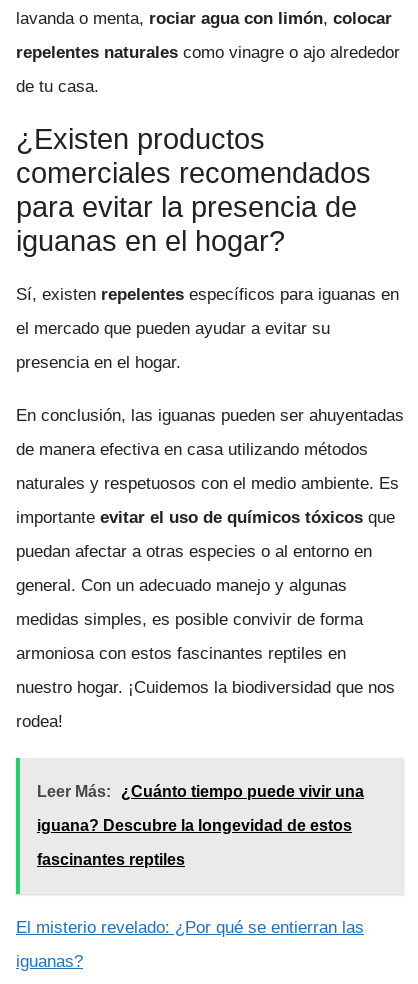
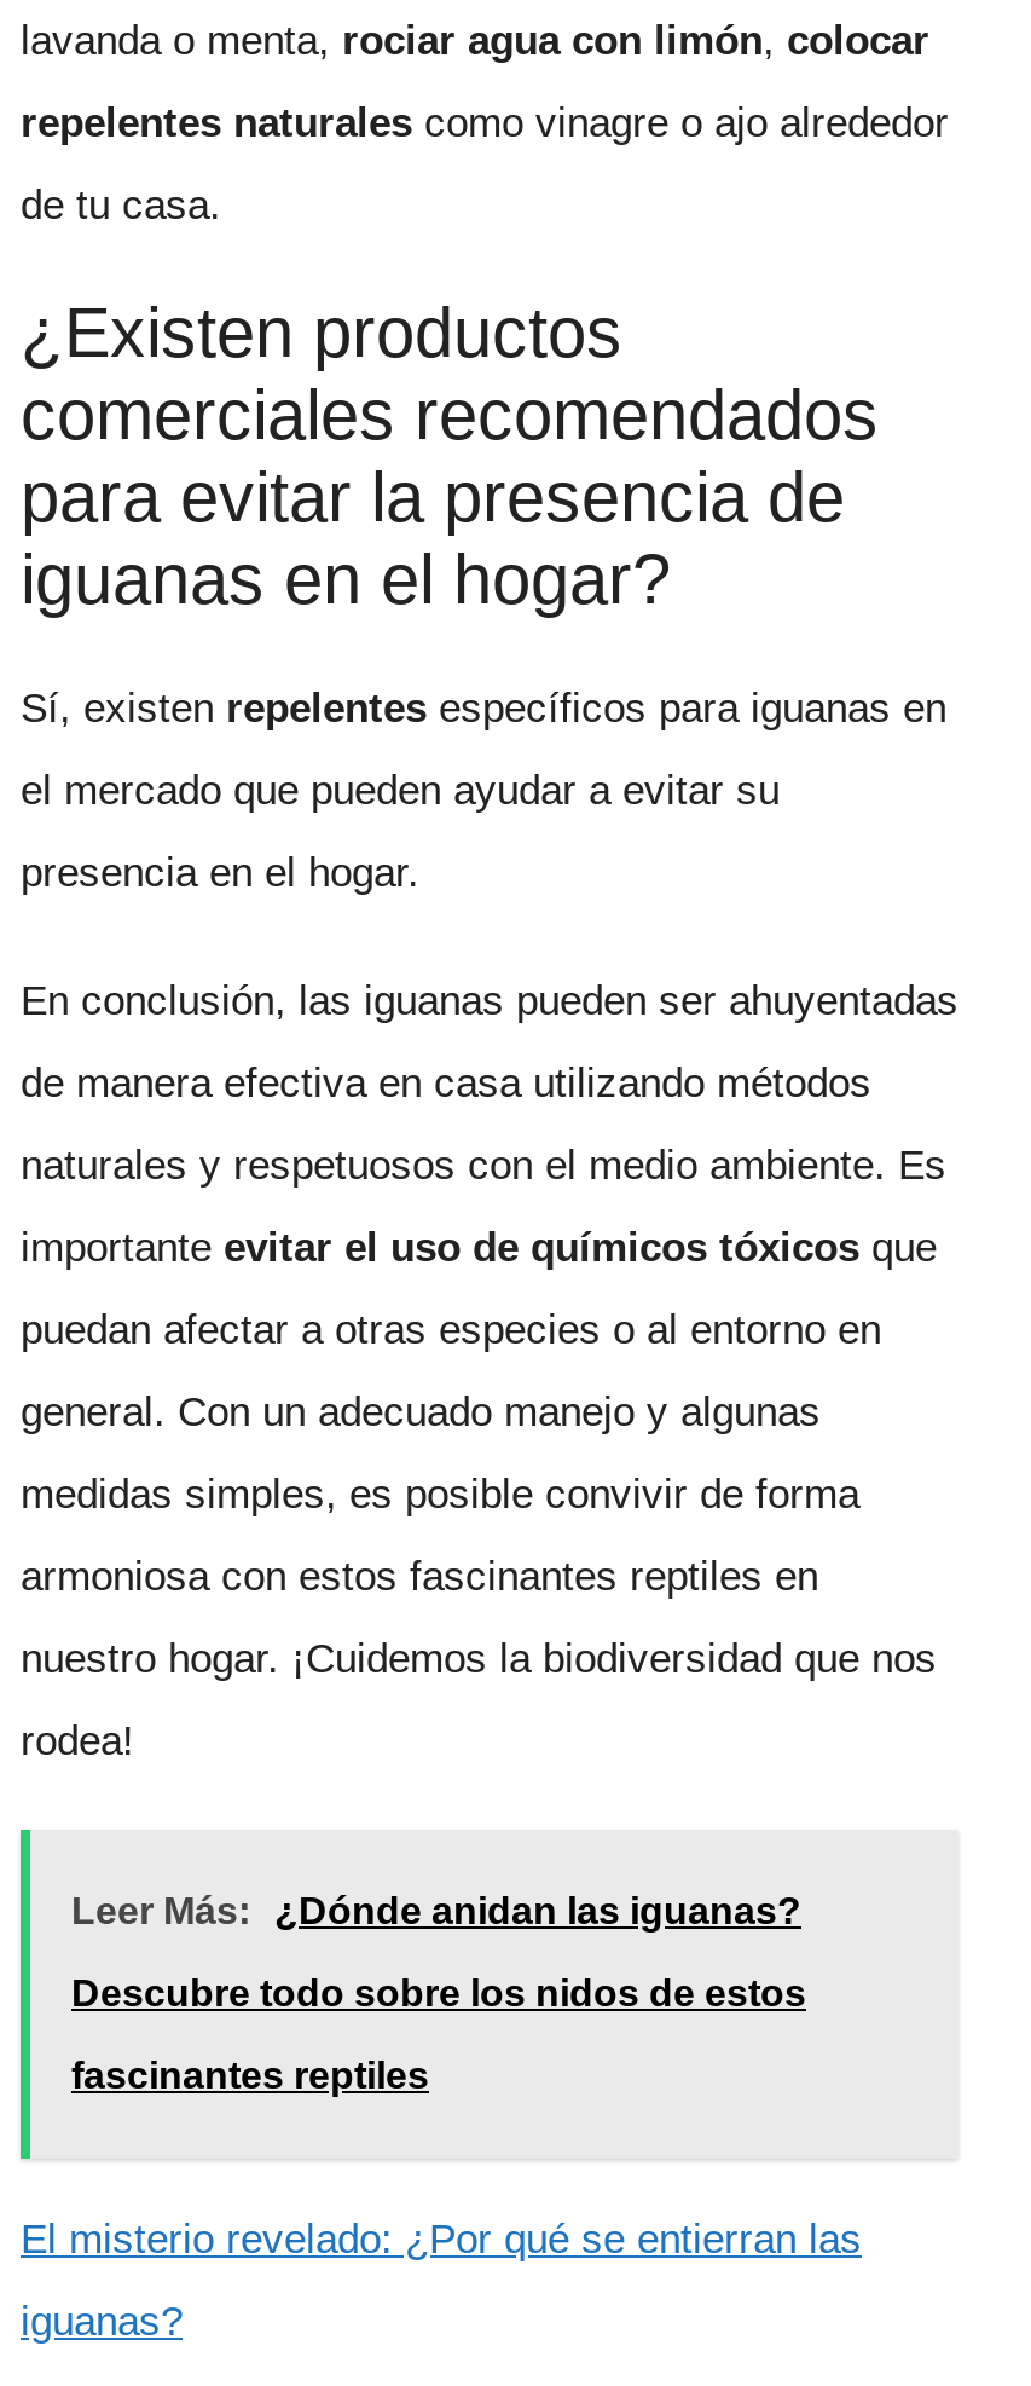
- Leer Más: ¿Cuánto tiempo puede vivir una
+ Leer Más: ¿Dónde anidan las iguanas?

- iguana? Descubre la longevidad de estos
+ Descubre todo sobre los nidos de estos
